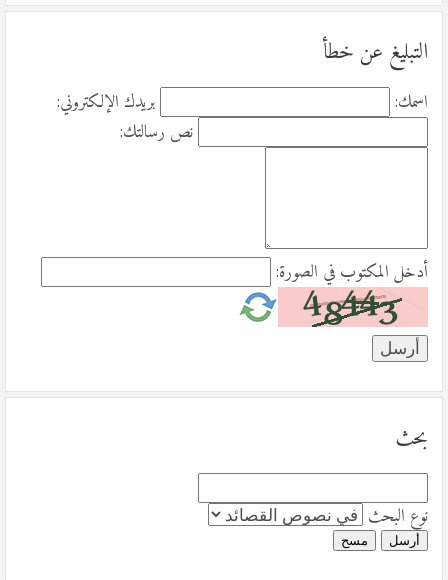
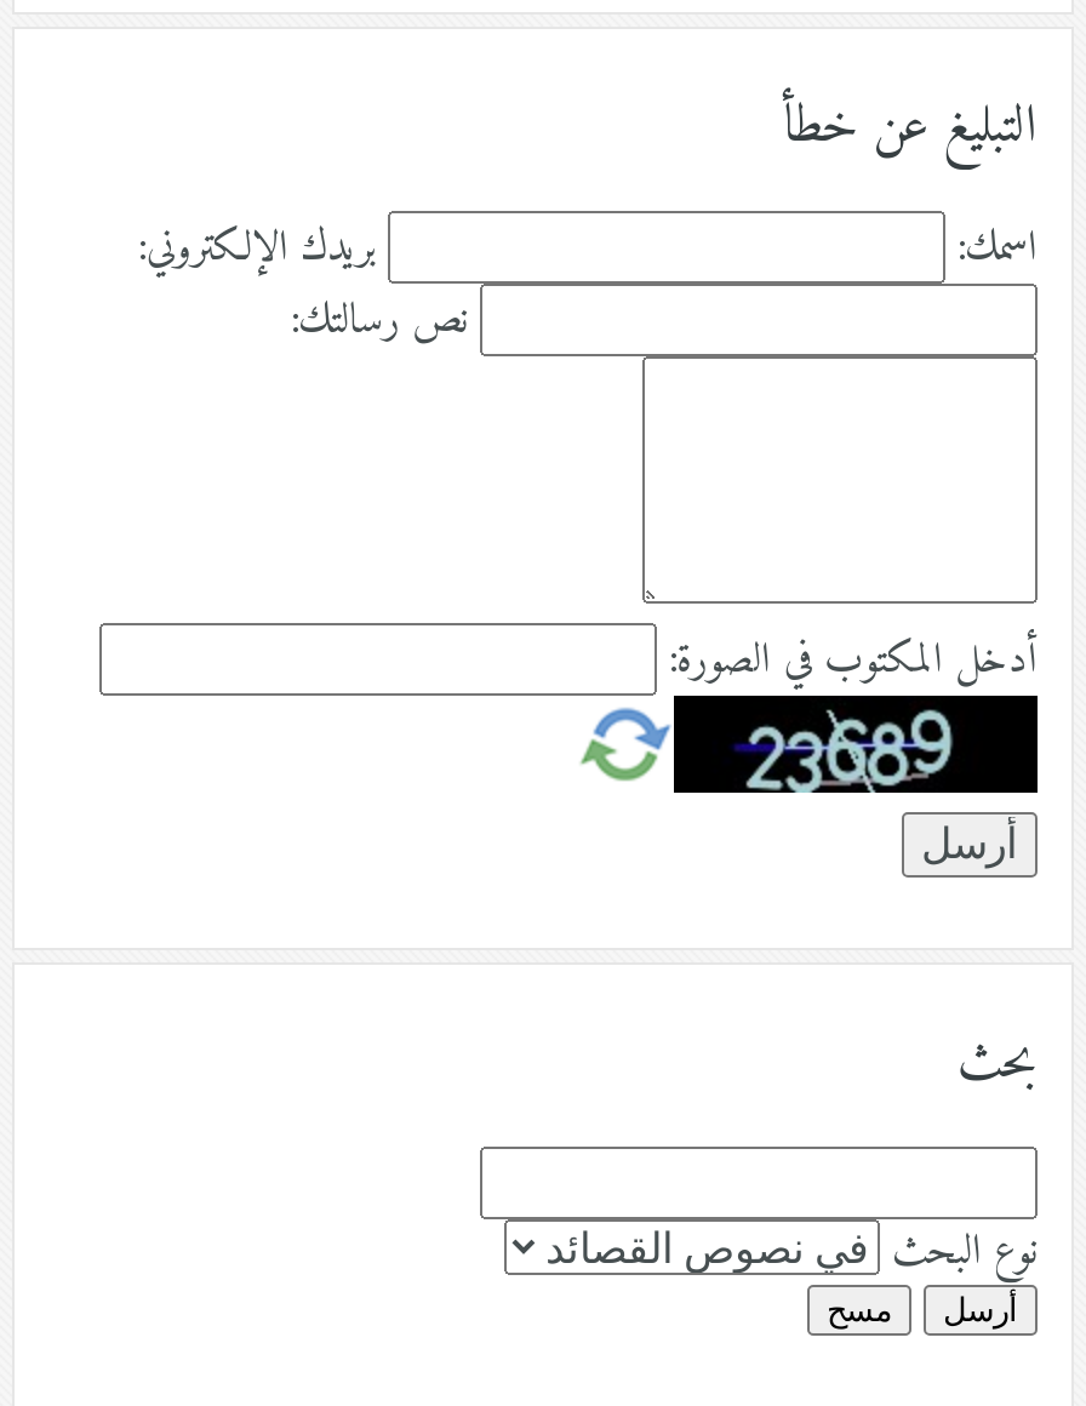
- [image]
+ [image]
